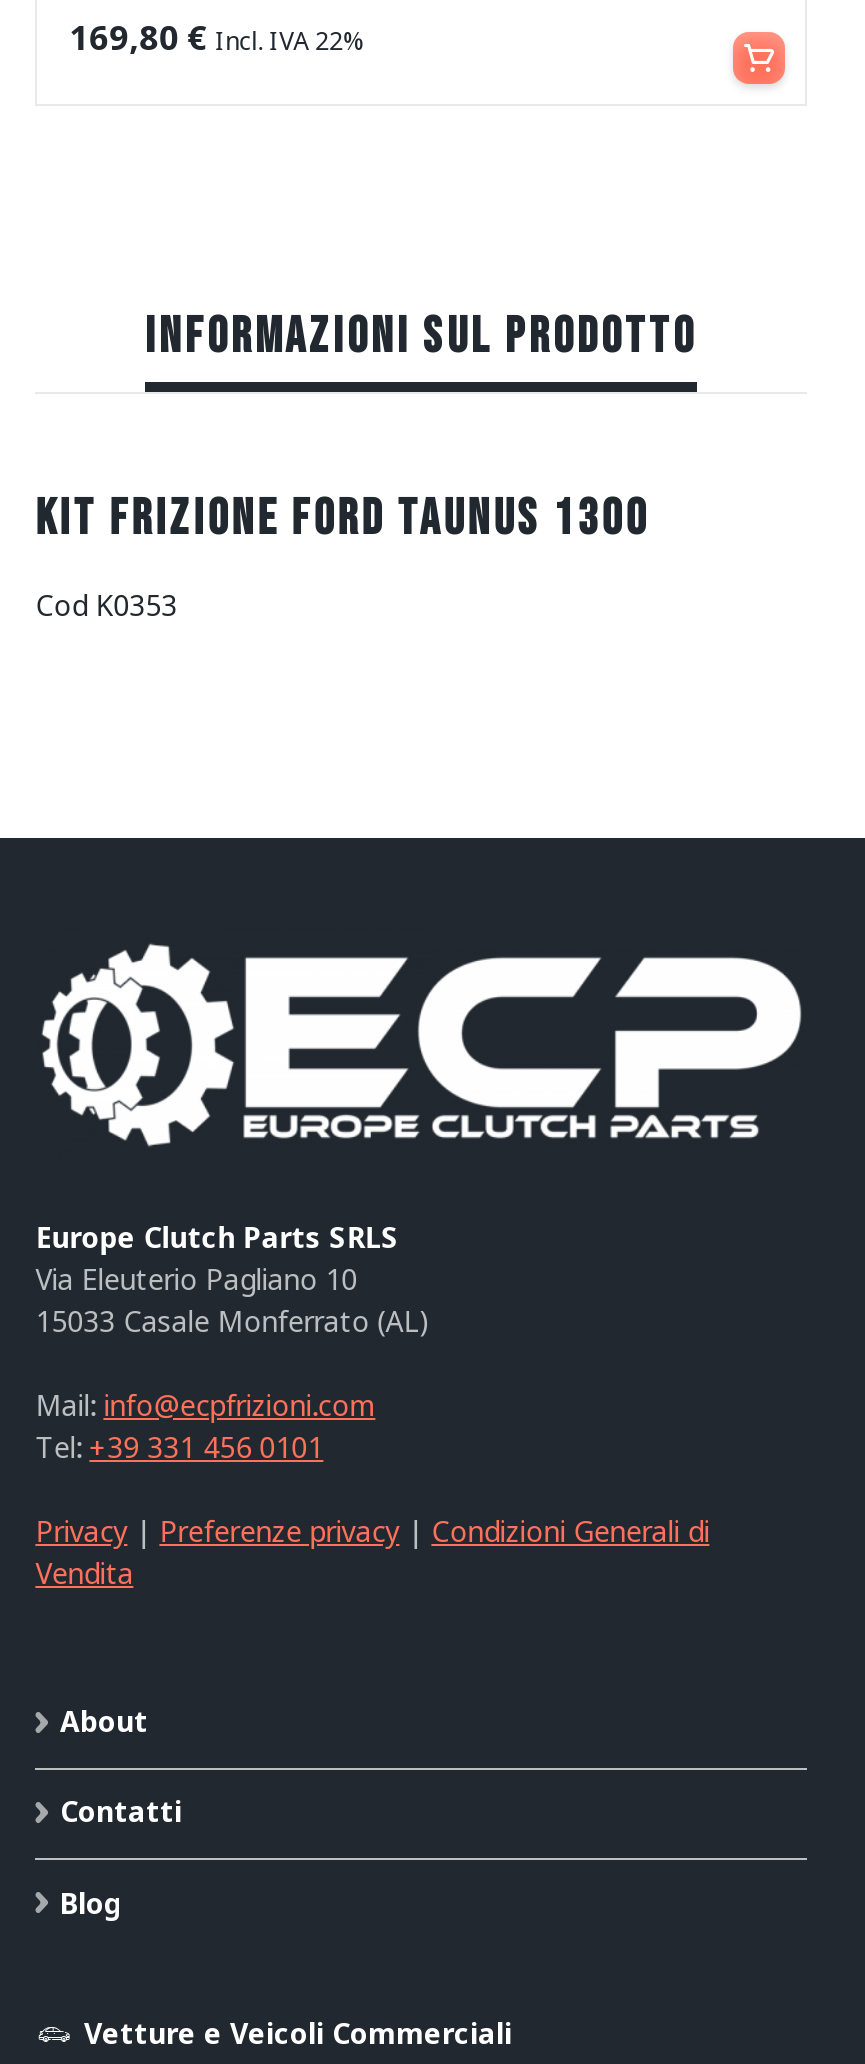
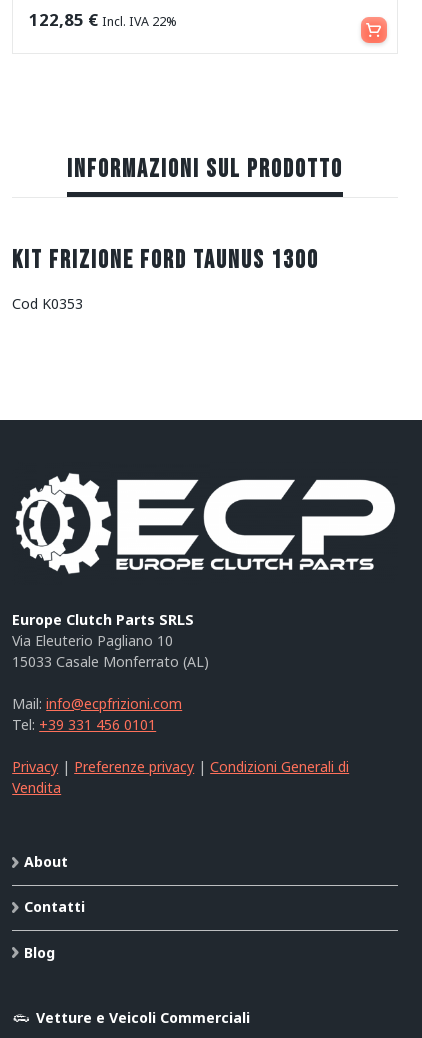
- 169,80 € Incl. IVA 22%
+ 122,85 € Incl. IVA 22%
